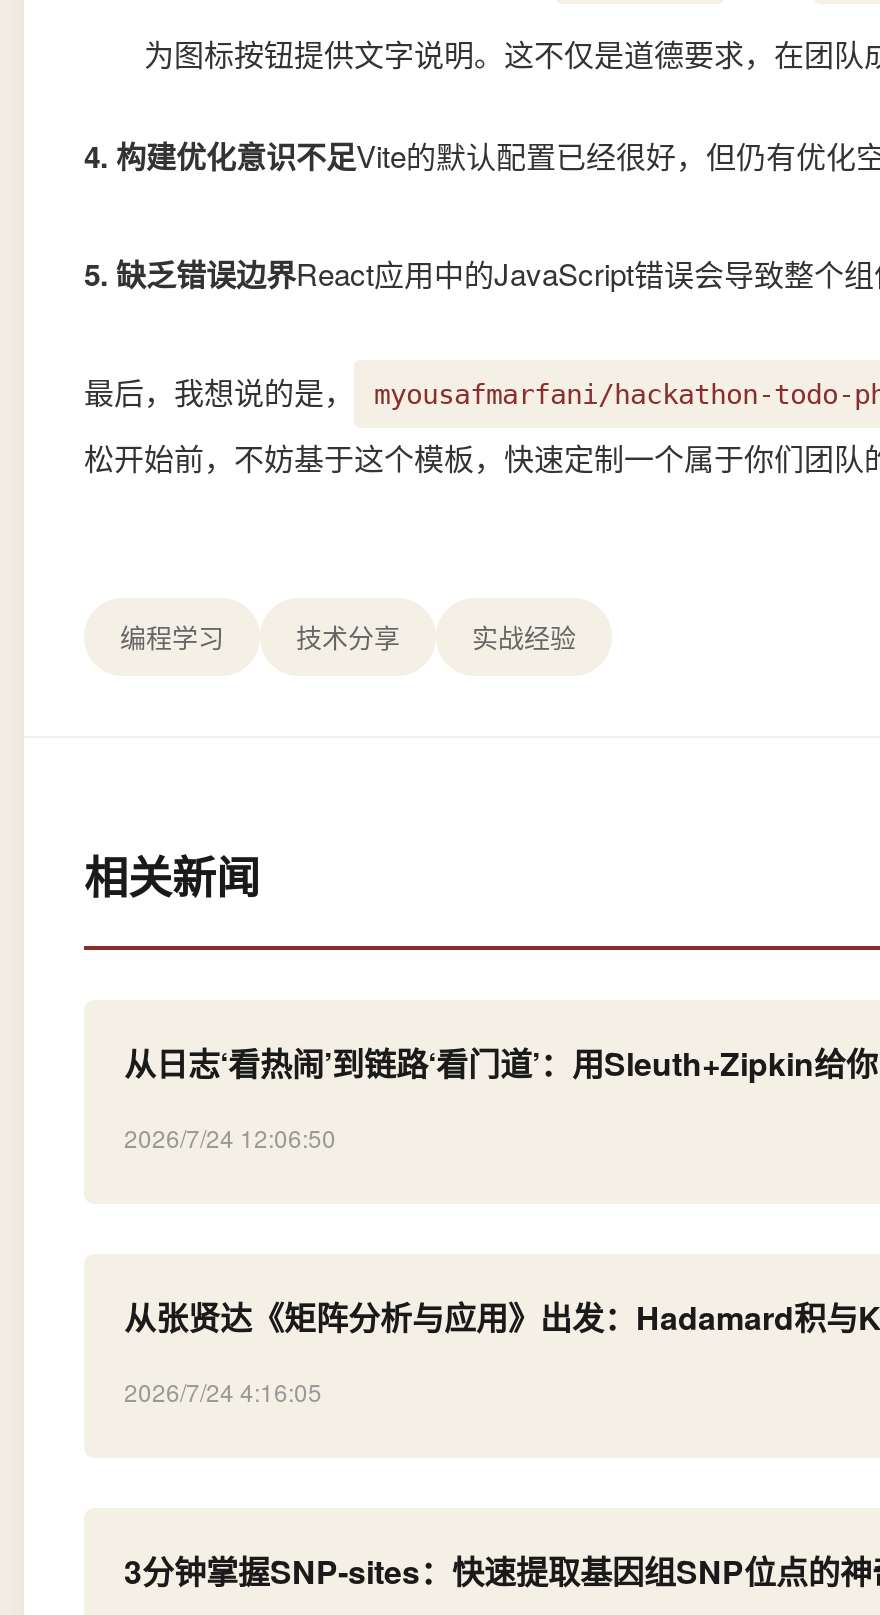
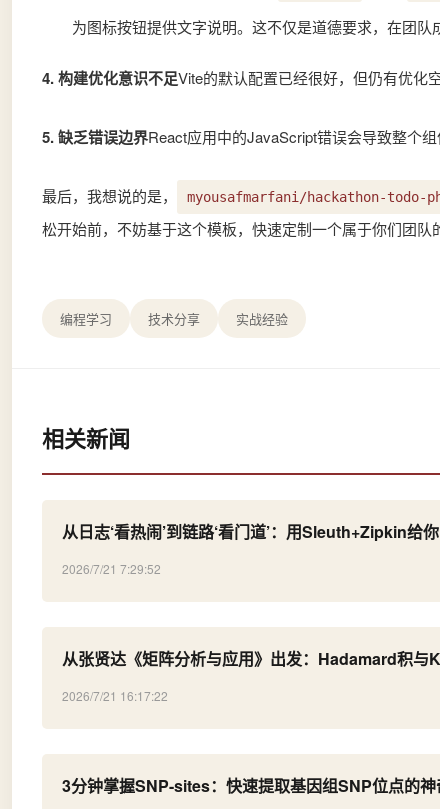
- 2026/7/24 12:06:50
+ 2026/7/21 7:29:52

- 2026/7/24 4:16:05
+ 2026/7/21 16:17:22
